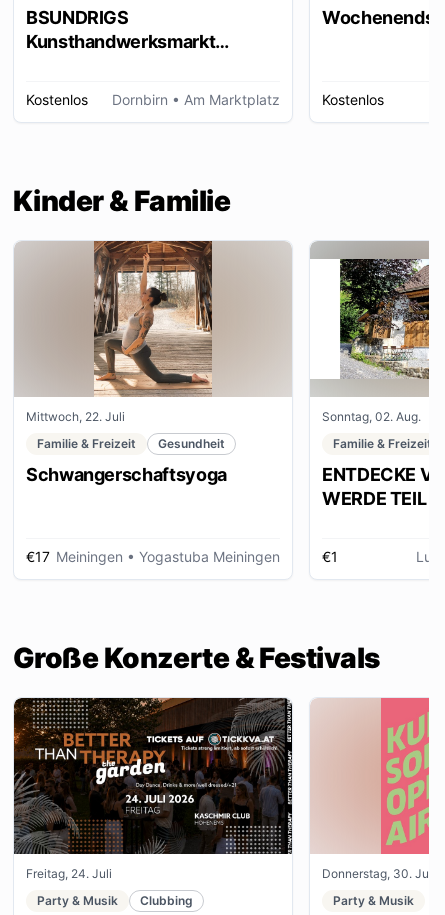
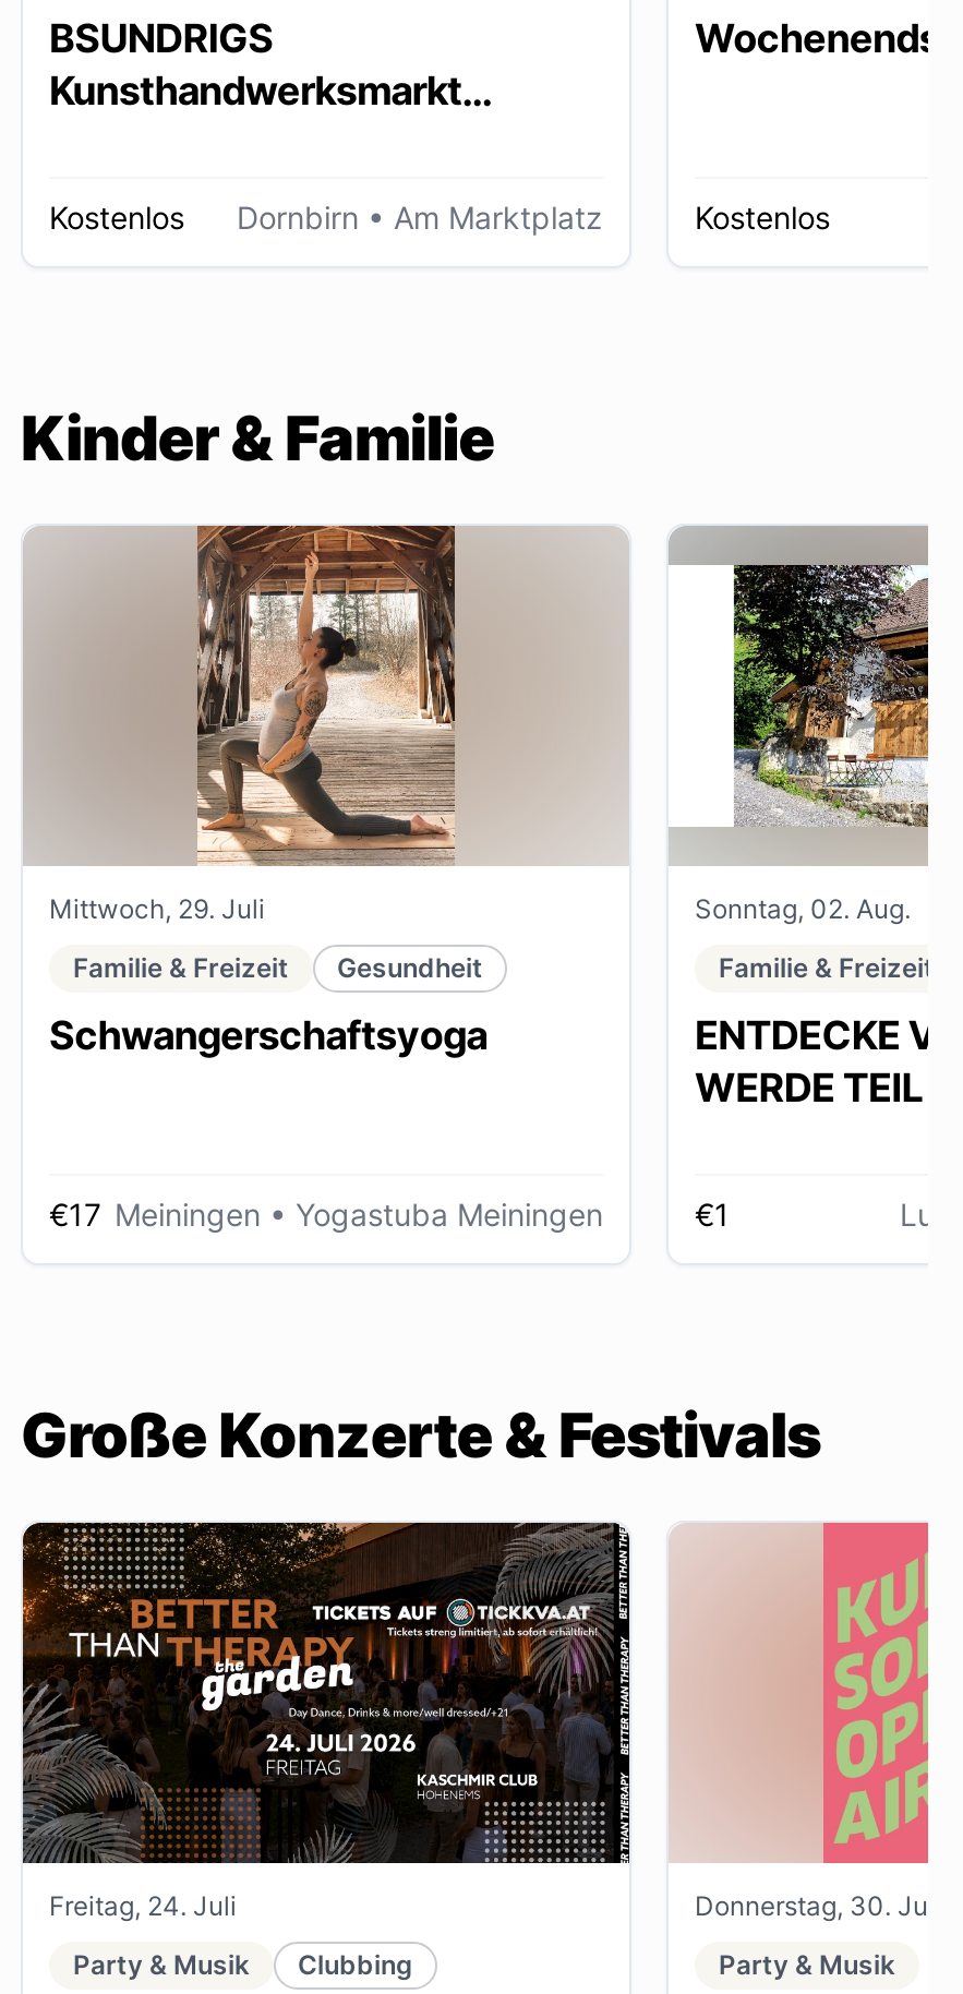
- Mittwoch, 22. Juli
+ Mittwoch, 29. Juli
